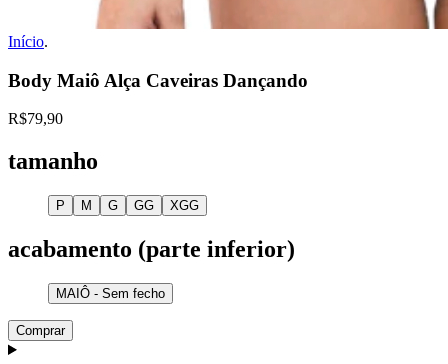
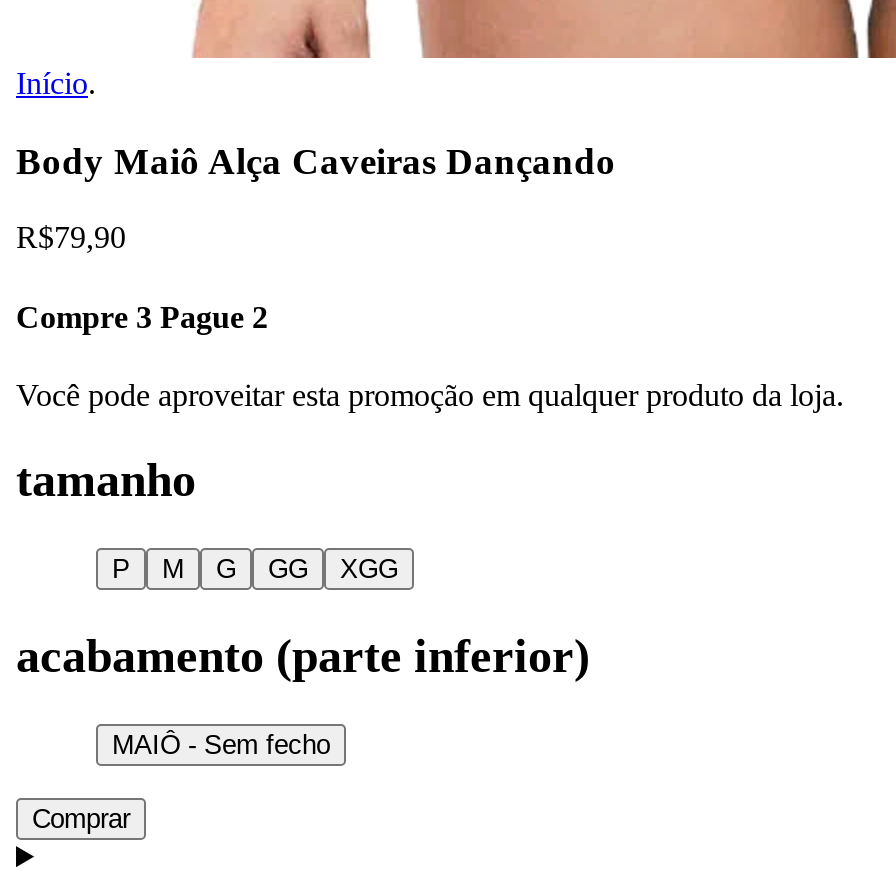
+ Compre 3 Pague 2
+ Você pode aproveitar esta promoção em qualquer produto da loja.
